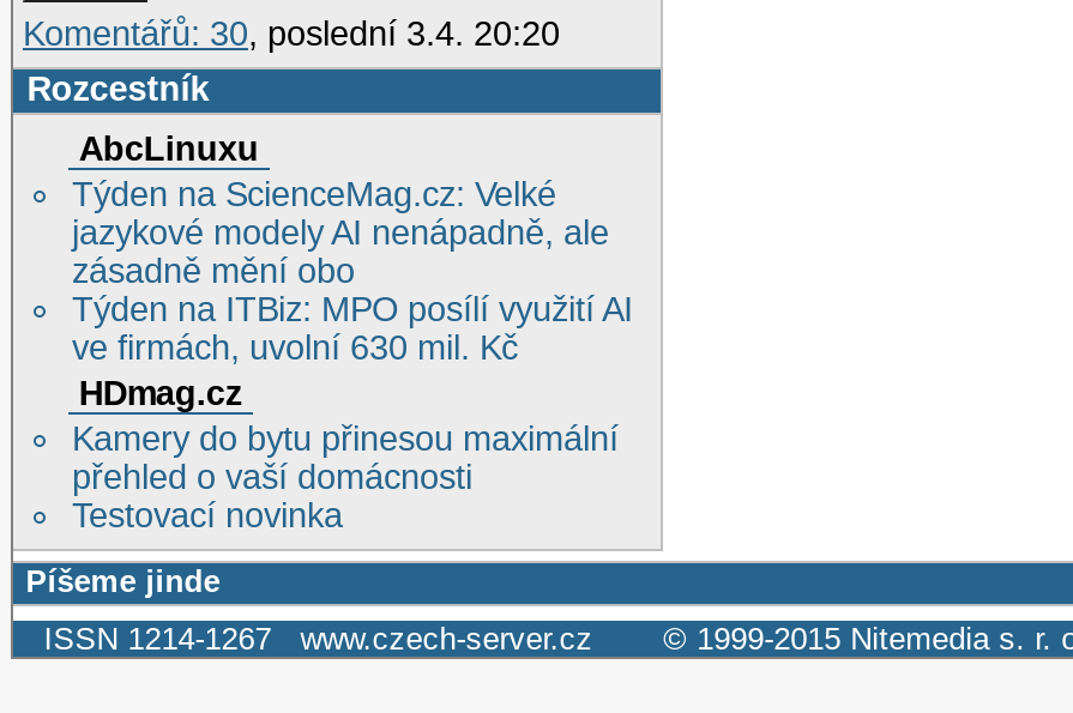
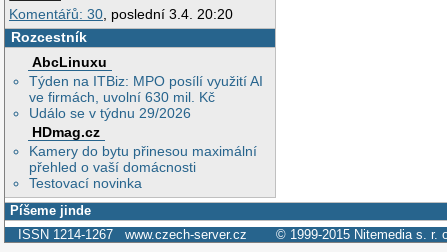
- Týden na ScienceMag.cz: Velké
- jazykové modely AI nenápadně, ale
- zásadně mění obo

moved up: Týden na ITBiz: MPO posílí využití AI | ve firmách, uvolní 630 mil. Kč

+ Událo se v týdnu 29/2026
